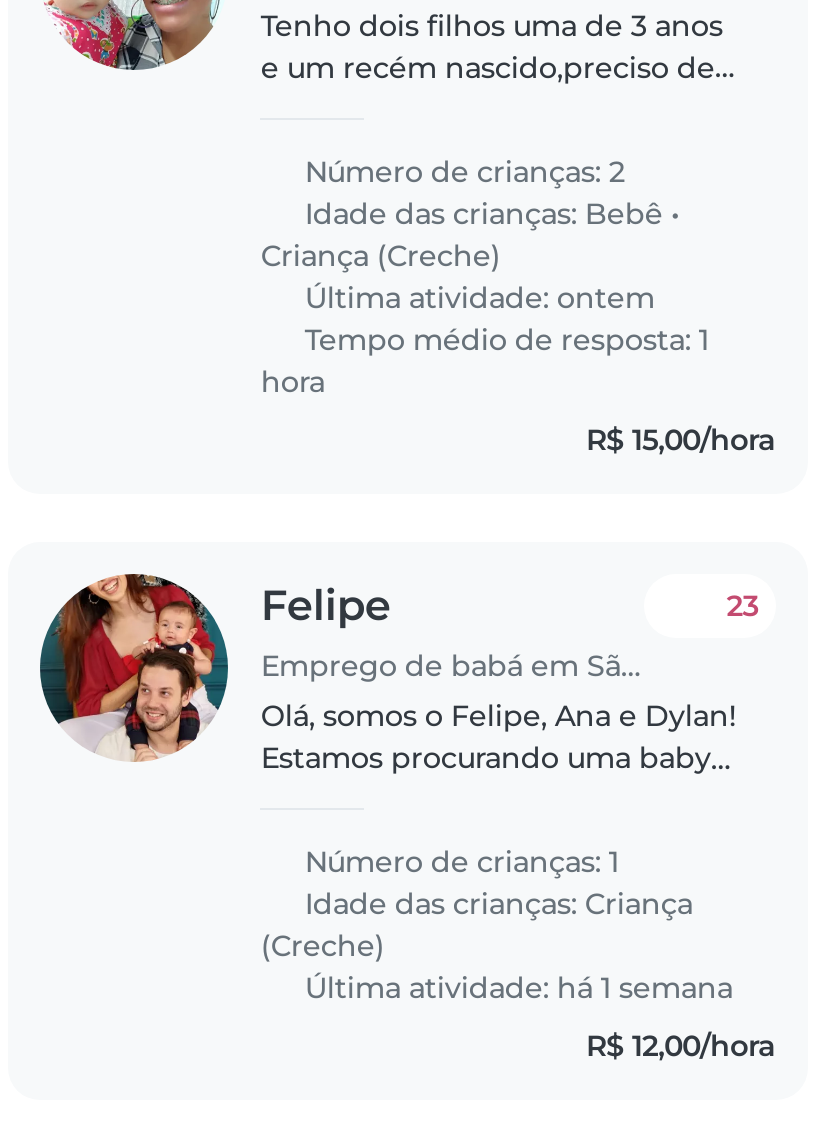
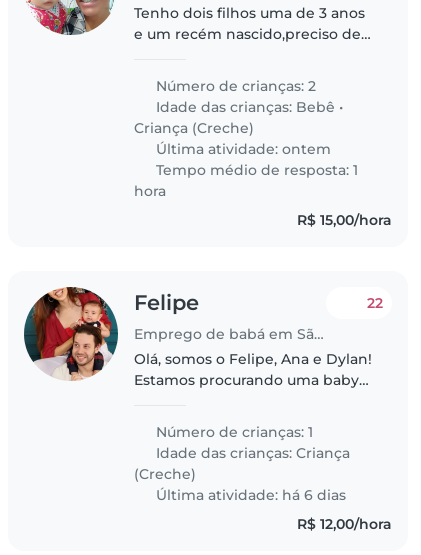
- 23
+ 22

- Última atividade: há 1 semana
+ Última atividade: há 6 dias
